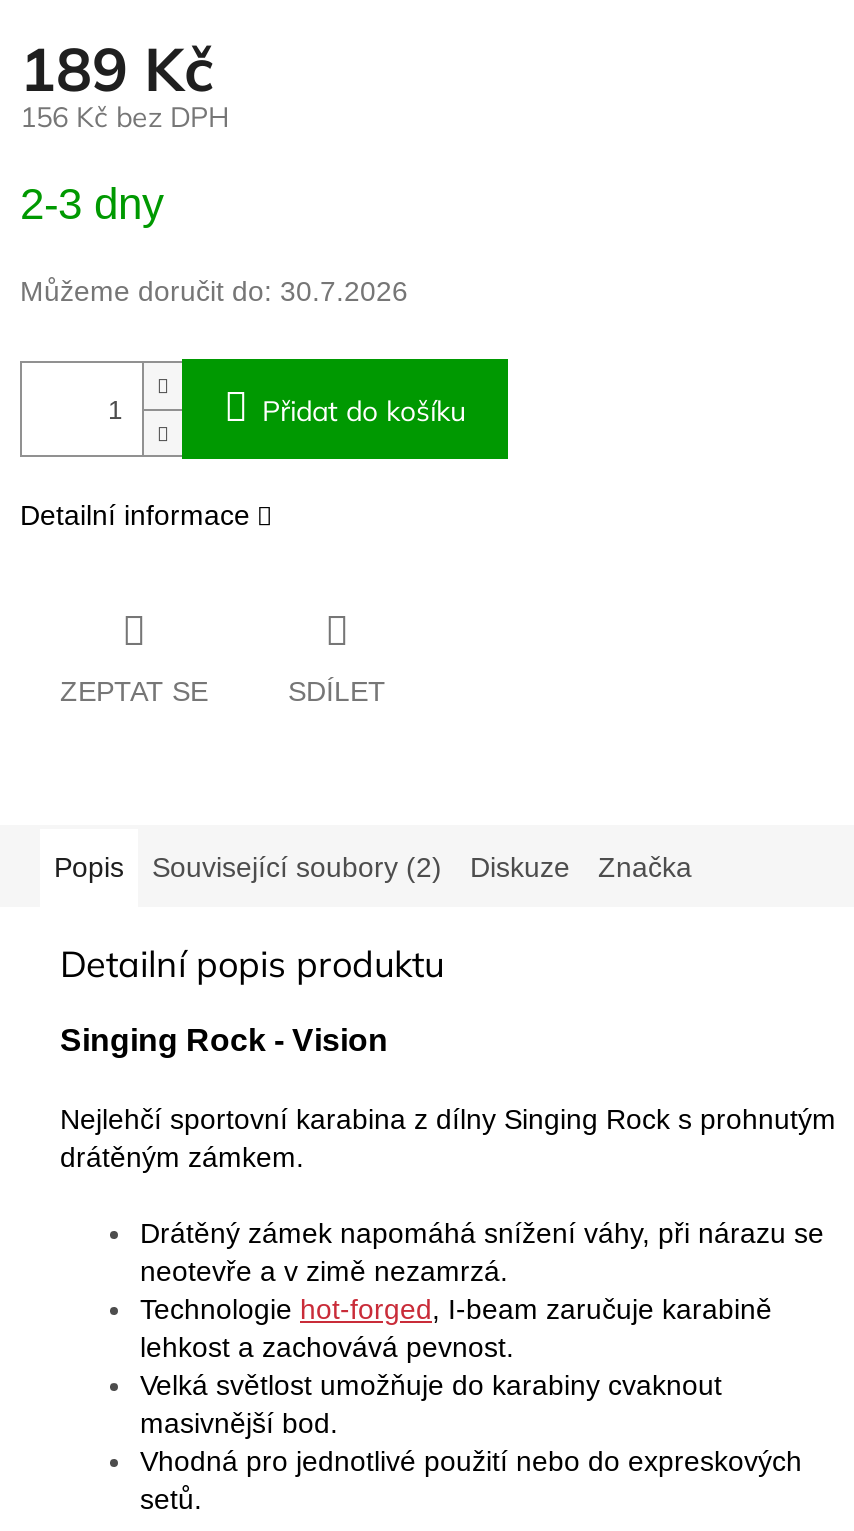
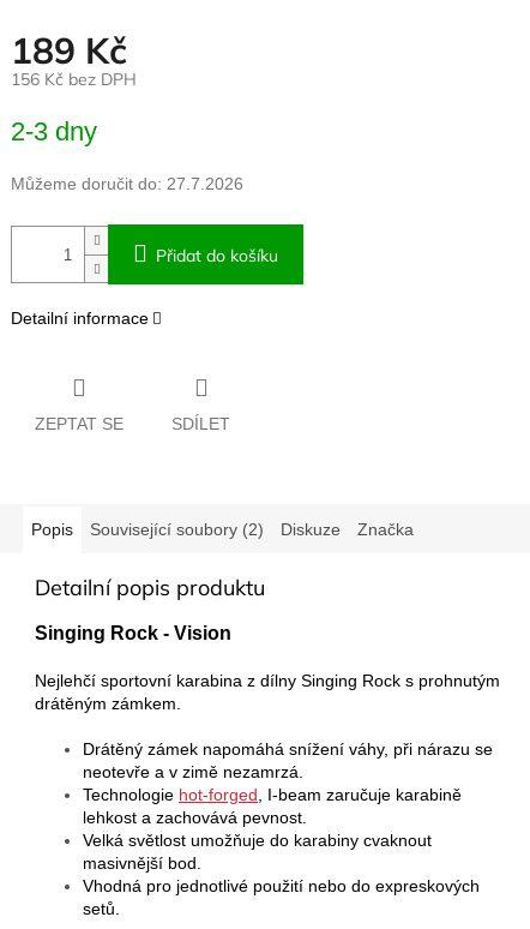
- Můžeme doručit do: 30.7.2026
+ Můžeme doručit do: 27.7.2026
